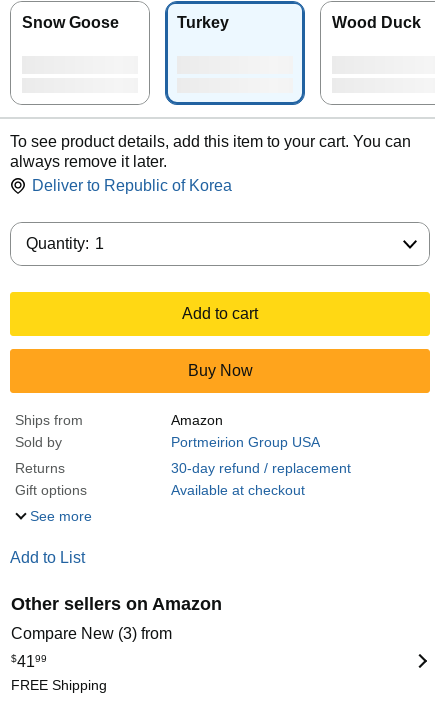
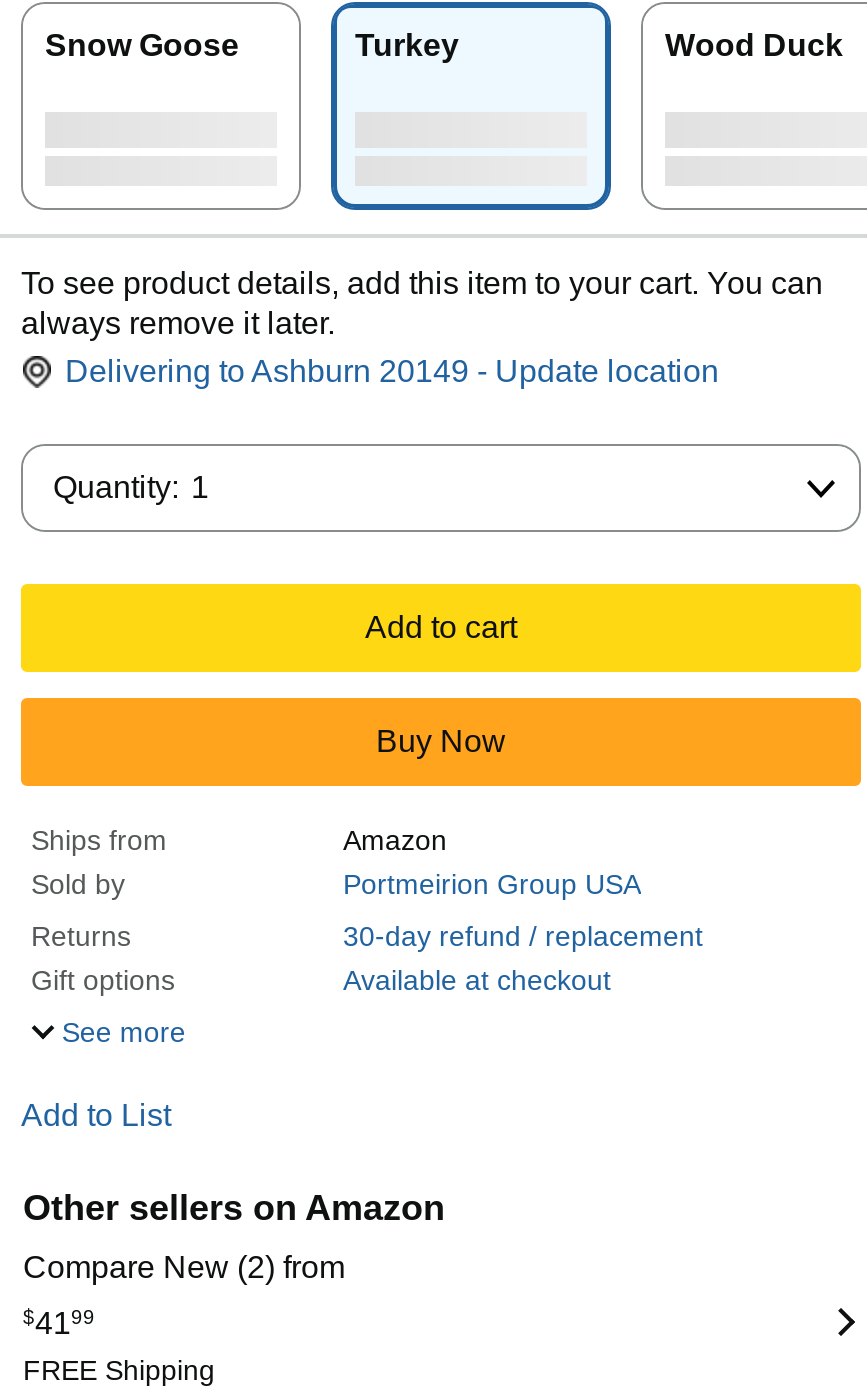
- Deliver to Republic of Korea
+ Delivering to Ashburn 20149 - Update location

- Compare New (3) from
+ Compare New (2) from
